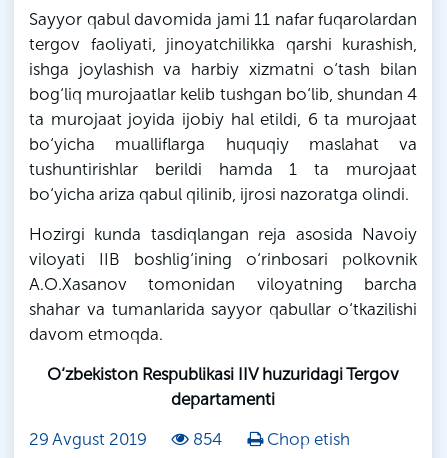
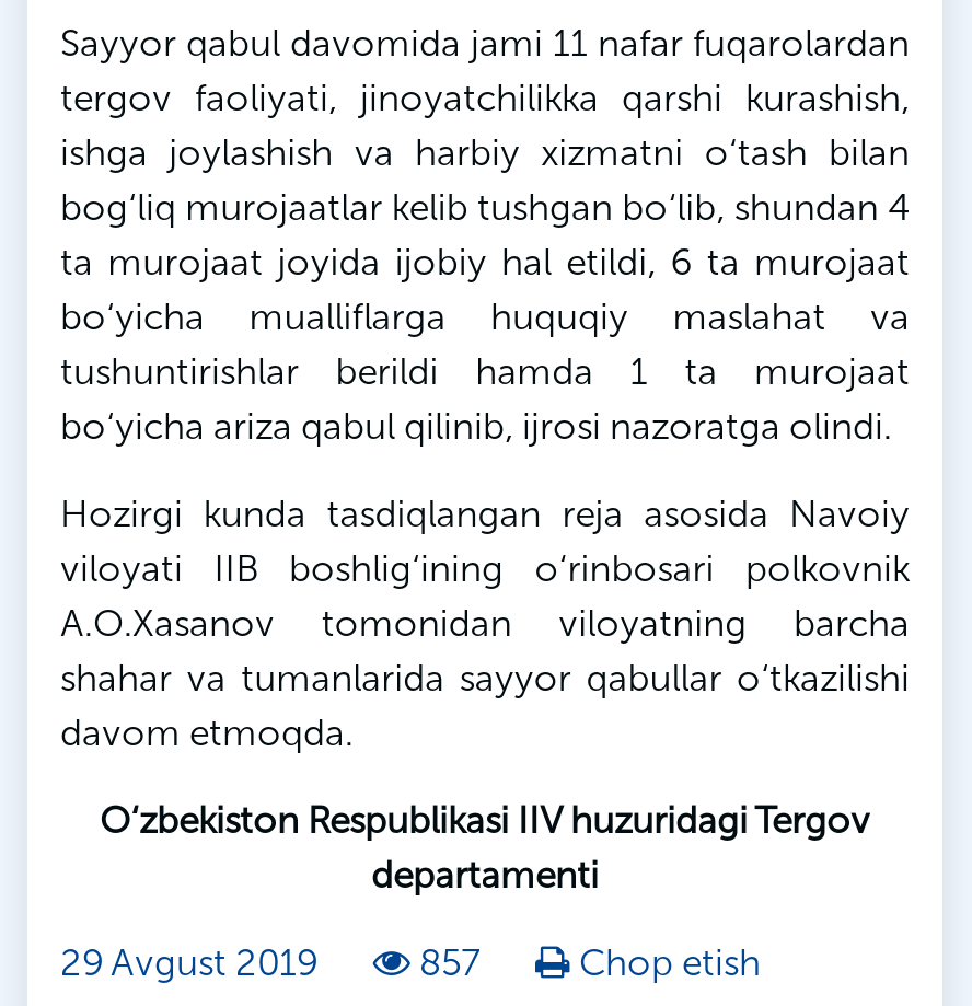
- 854
+ 857
